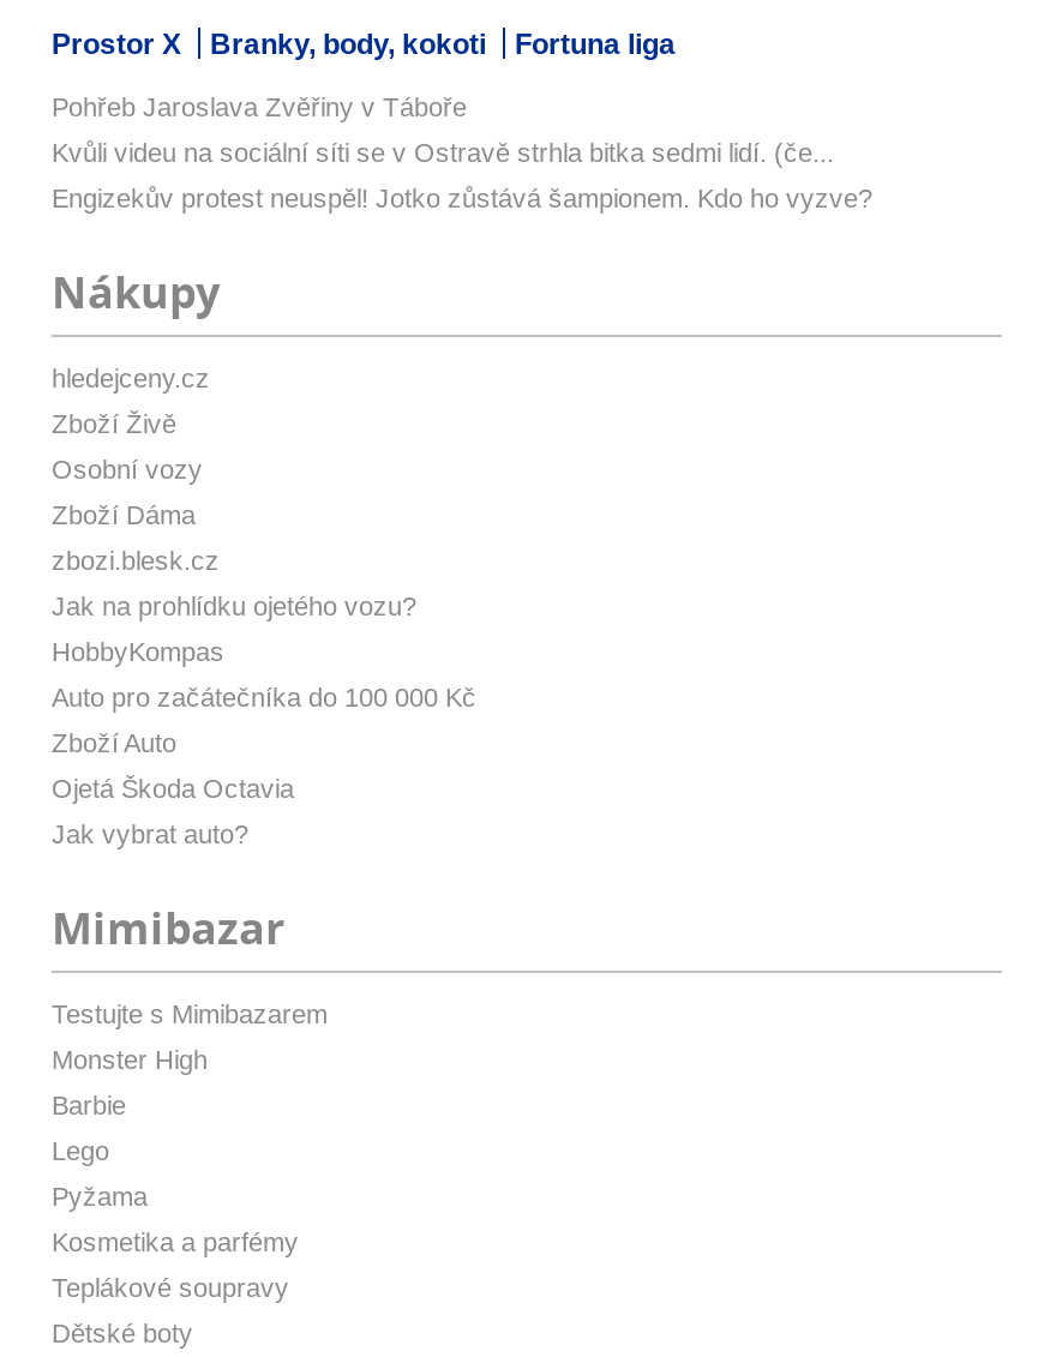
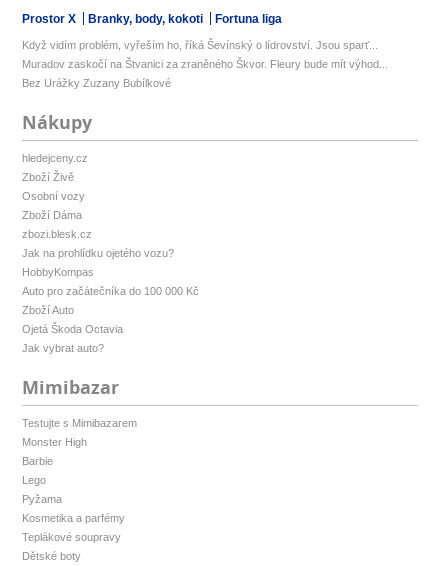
- Pohřeb Jaroslava Zvěřiny v Táboře
+ Když vidím problém, vyřeším ho, říká Ševínský o lídrovství. Jsou sparť...

- Kvůli videu na sociální síti se v Ostravě strhla bitka sedmi lidí. (če...
+ Muradov zaskočí na Štvanici za zraněného Škvor. Fleury bude mít výhod...

- Engizekův protest neuspěl! Jotko zůstává šampionem. Kdo ho vyzve?
+ Bez Urážky Zuzany Bubílkové
